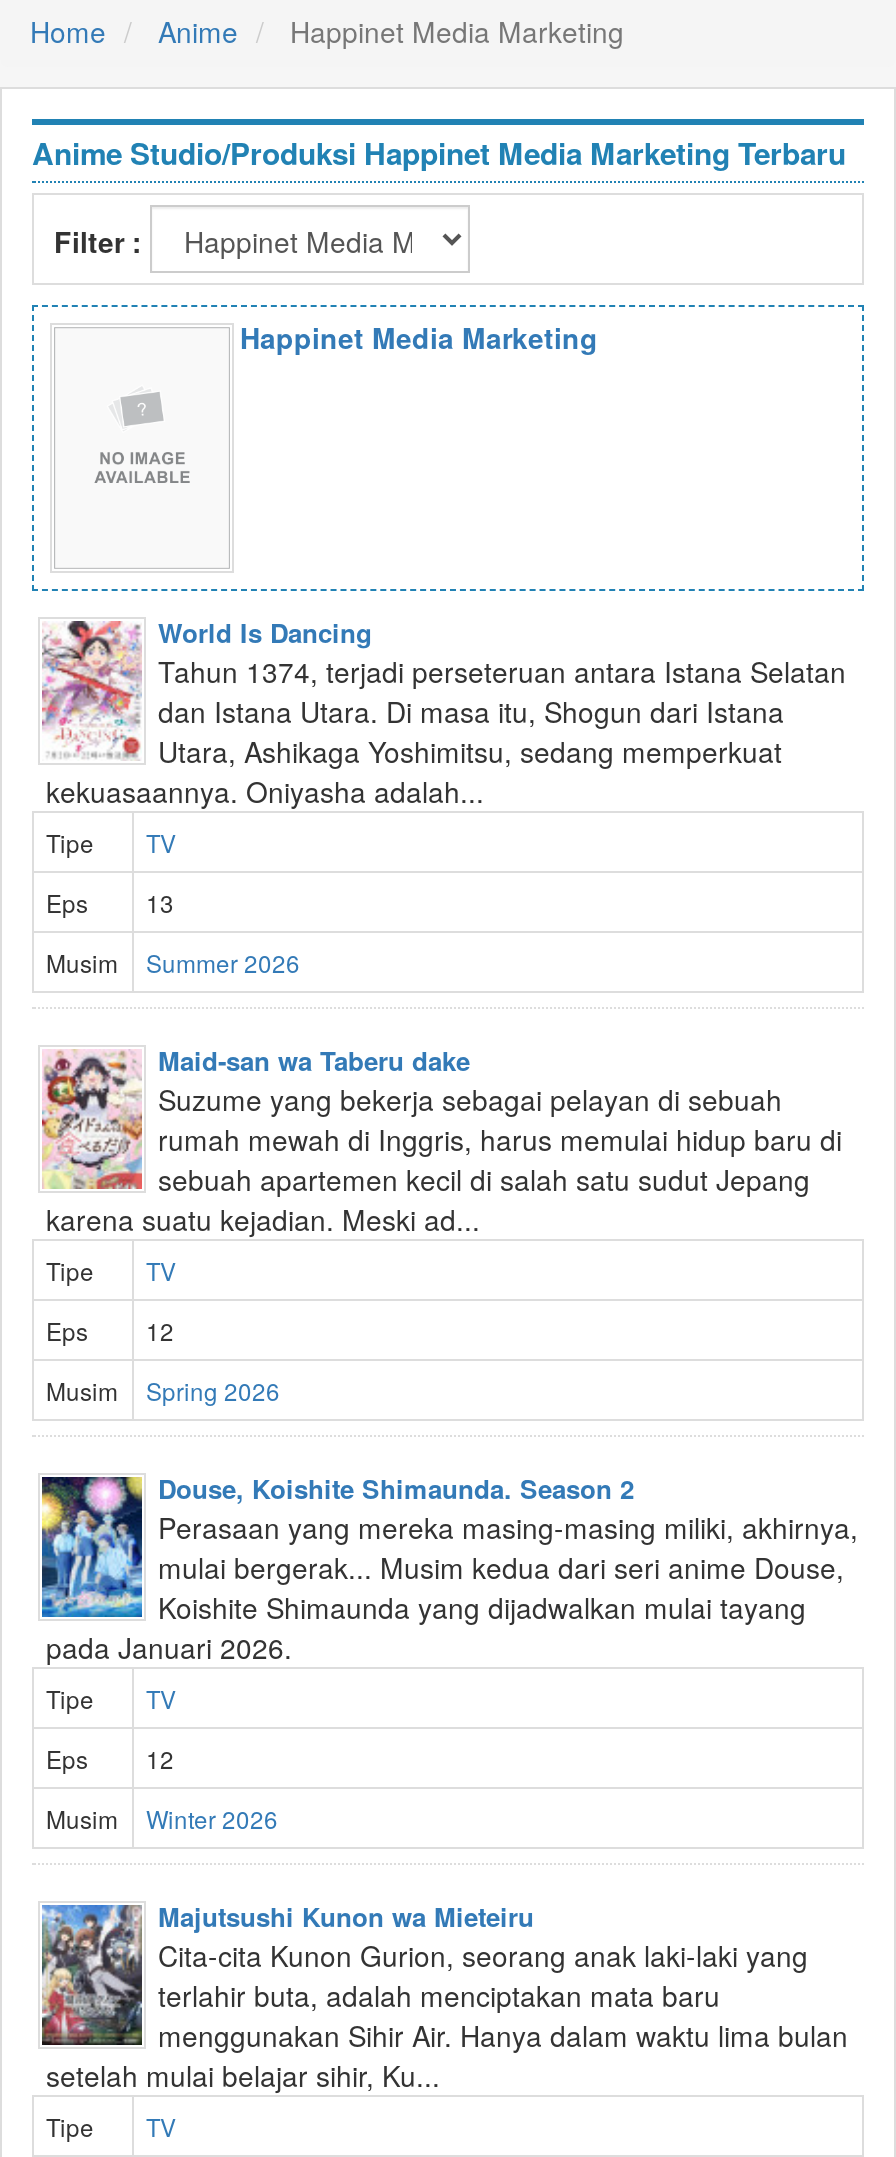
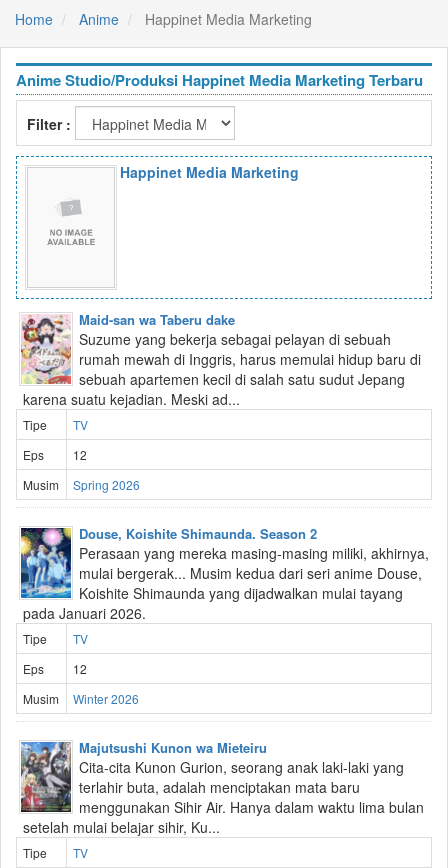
- [image]
- World Is Dancing
- Tahun 1374, terjadi perseteruan antara Istana Selatan
- dan Istana Utara. Di masa itu, Shogun dari Istana
- Utara, Ashikaga Yoshimitsu, sedang memperkuat
- kekuasaannya. Oniyasha adalah...
- Tipe
- TV
- Eps
- 13
- Musim
- Summer 2026
